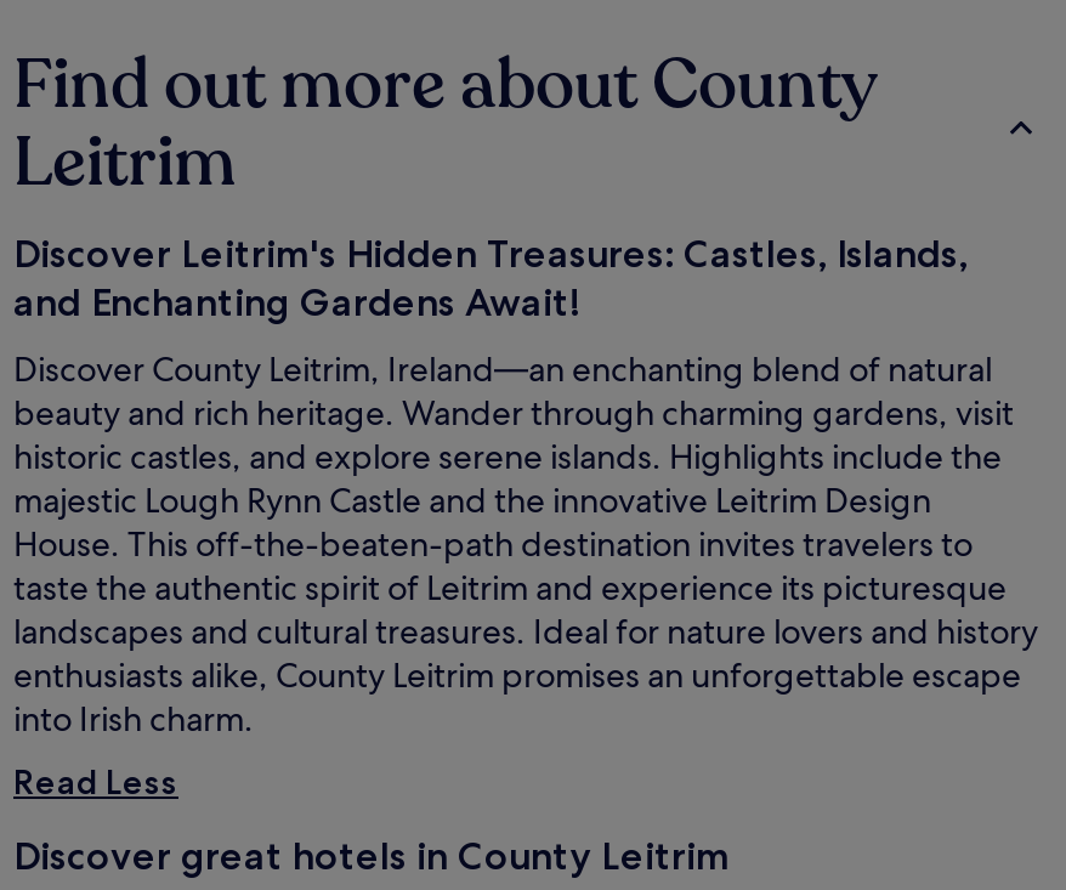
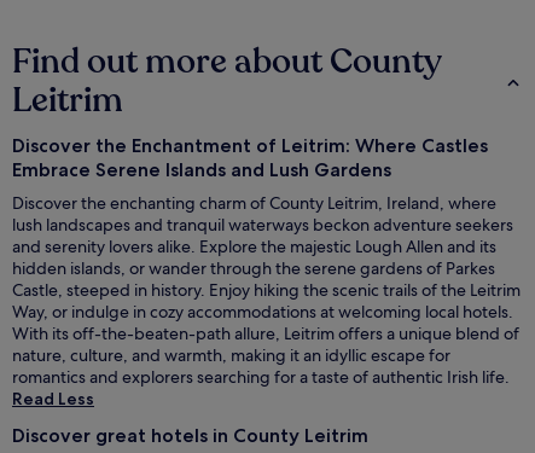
- Discover Leitrim's Hidden Treasures: Castles, Islands,
- and Enchanting Gardens Await!
+ Discover the Enchantment of Leitrim: Where Castles
+ Embrace Serene Islands and Lush Gardens

- Discover County Leitrim, Ireland—an enchanting blend of natural
- beauty and rich heritage. Wander through charming gardens, visit
- historic castles, and explore serene islands. Highlights include the
- majestic Lough Rynn Castle and the innovative Leitrim Design
- House. This off-the-beaten-path destination invites travelers to
- taste the authentic spirit of Leitrim and experience its picturesque
- landscapes and cultural treasures. Ideal for nature lovers and history
- enthusiasts alike, County Leitrim promises an unforgettable escape
- into Irish charm.
+ Discover the enchanting charm of County Leitrim, Ireland, where
+ lush landscapes and tranquil waterways beckon adventure seekers
+ and serenity lovers alike. Explore the majestic Lough Allen and its
+ hidden islands, or wander through the serene gardens of Parkes
+ Castle, steeped in history. Enjoy hiking the scenic trails of the Leitrim
+ Way, or indulge in cozy accommodations at welcoming local hotels.
+ With its off-the-beaten-path allure, Leitrim offers a unique blend of
+ nature, culture, and warmth, making it an idyllic escape for
+ romantics and explorers searching for a taste of authentic Irish life.
